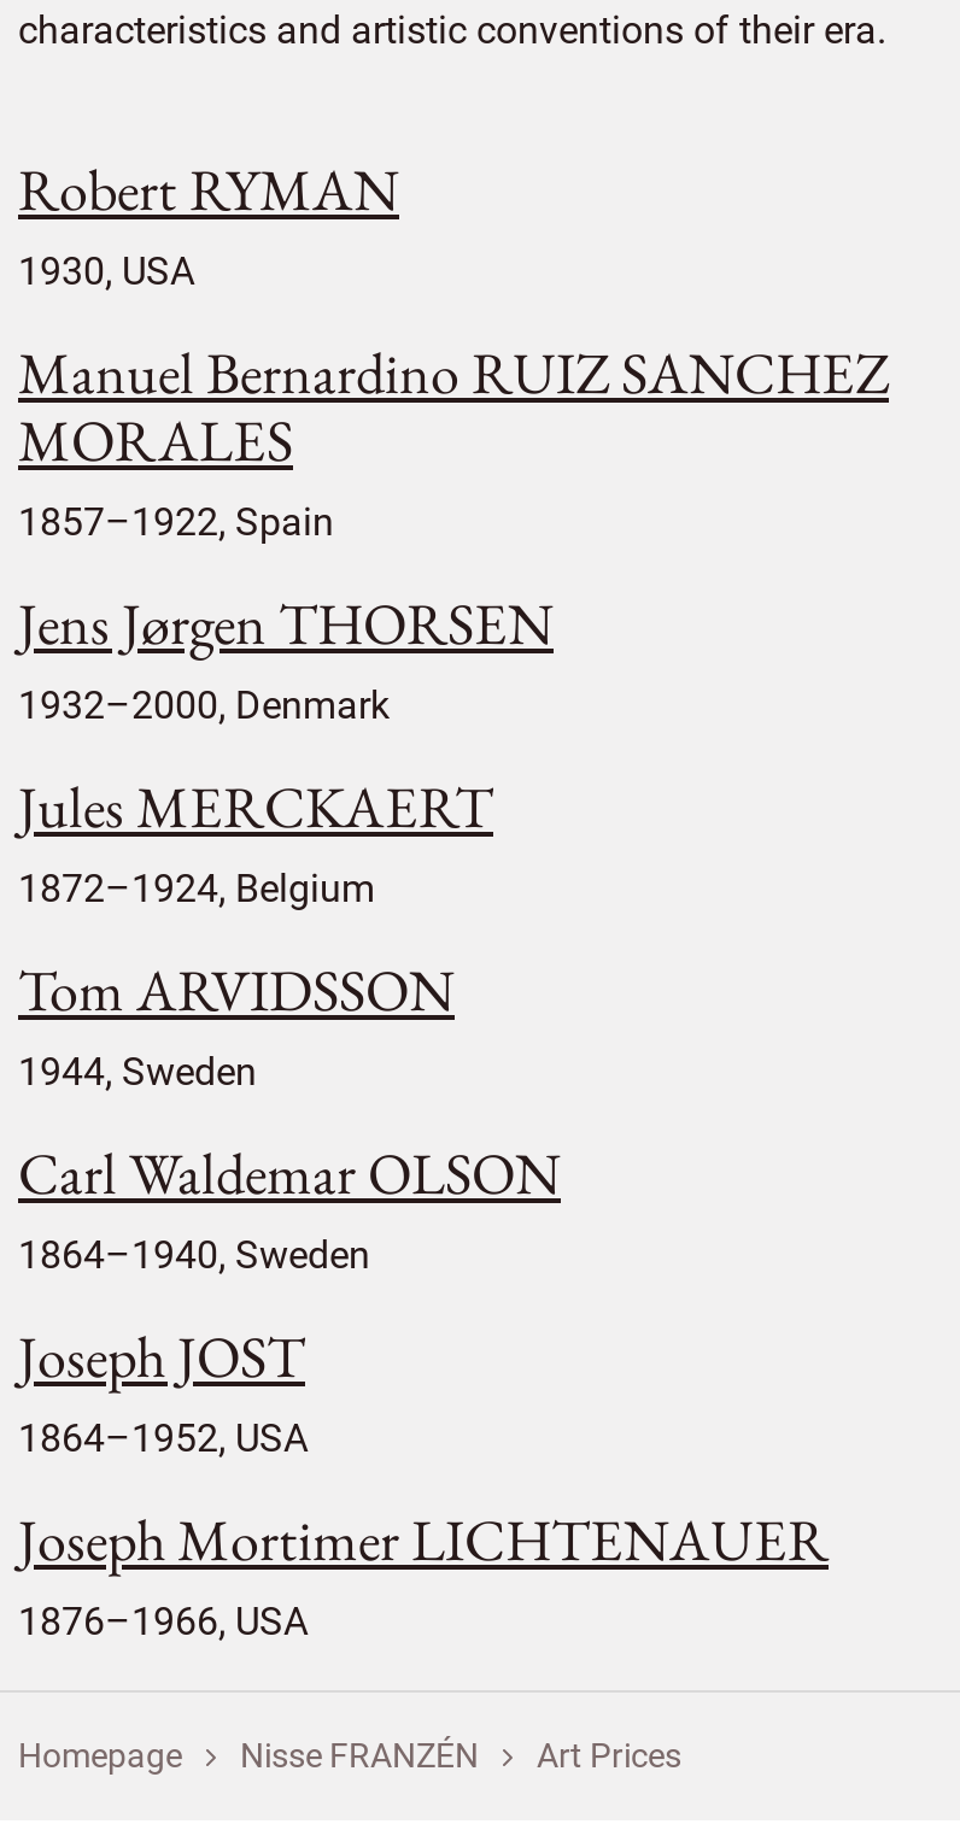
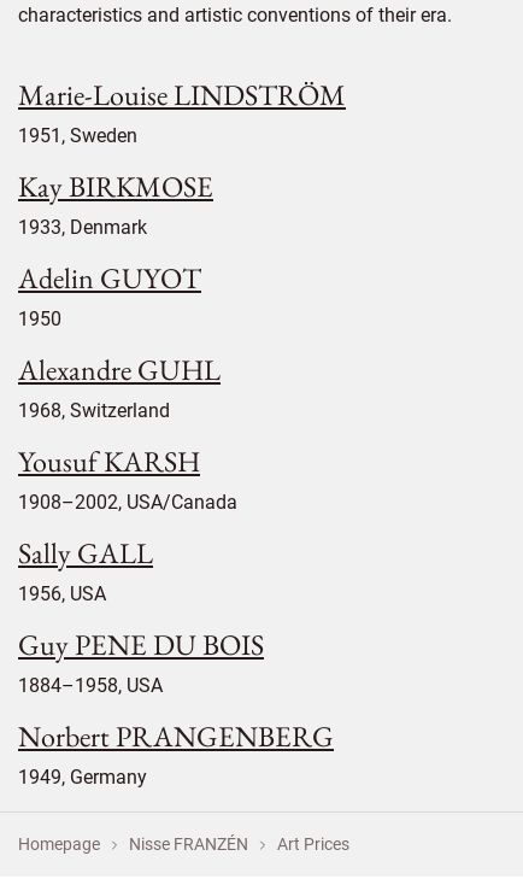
- Robert RYMAN
- 1930, USA
+ Marie-Louise LINDSTRÖM
+ 1951, Sweden

- Manuel Bernardino RUIZ SANCHEZ
- MORALES
- 1857–1922, Spain
+ Kay BIRKMOSE
+ 1933, Denmark

- Jens Jørgen THORSEN
- 1932–2000, Denmark
+ Adelin GUYOT
+ 1950

- Jules MERCKAERT
- 1872–1924, Belgium
+ Alexandre GUHL
+ 1968, Switzerland

- Tom ARVIDSSON
- 1944, Sweden
+ Yousuf KARSH
+ 1908–2002, USA/Canada

- Carl Waldemar OLSON
- 1864–1940, Sweden
+ Sally GALL
+ 1956, USA

- Joseph JOST
- 1864–1952, USA
+ Guy PENE DU BOIS
+ 1884–1958, USA

- Joseph Mortimer LICHTENAUER
- 1876–1966, USA
+ Norbert PRANGENBERG
+ 1949, Germany
